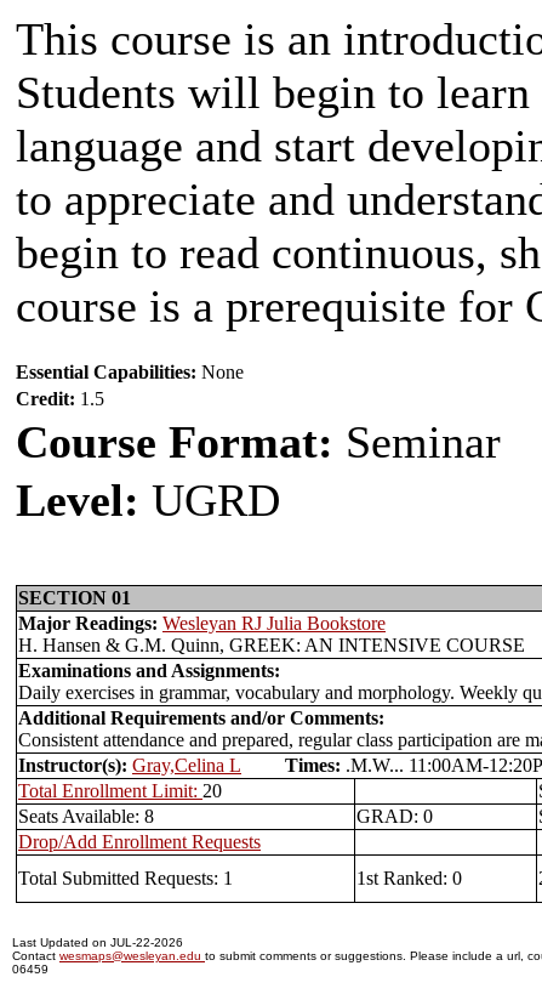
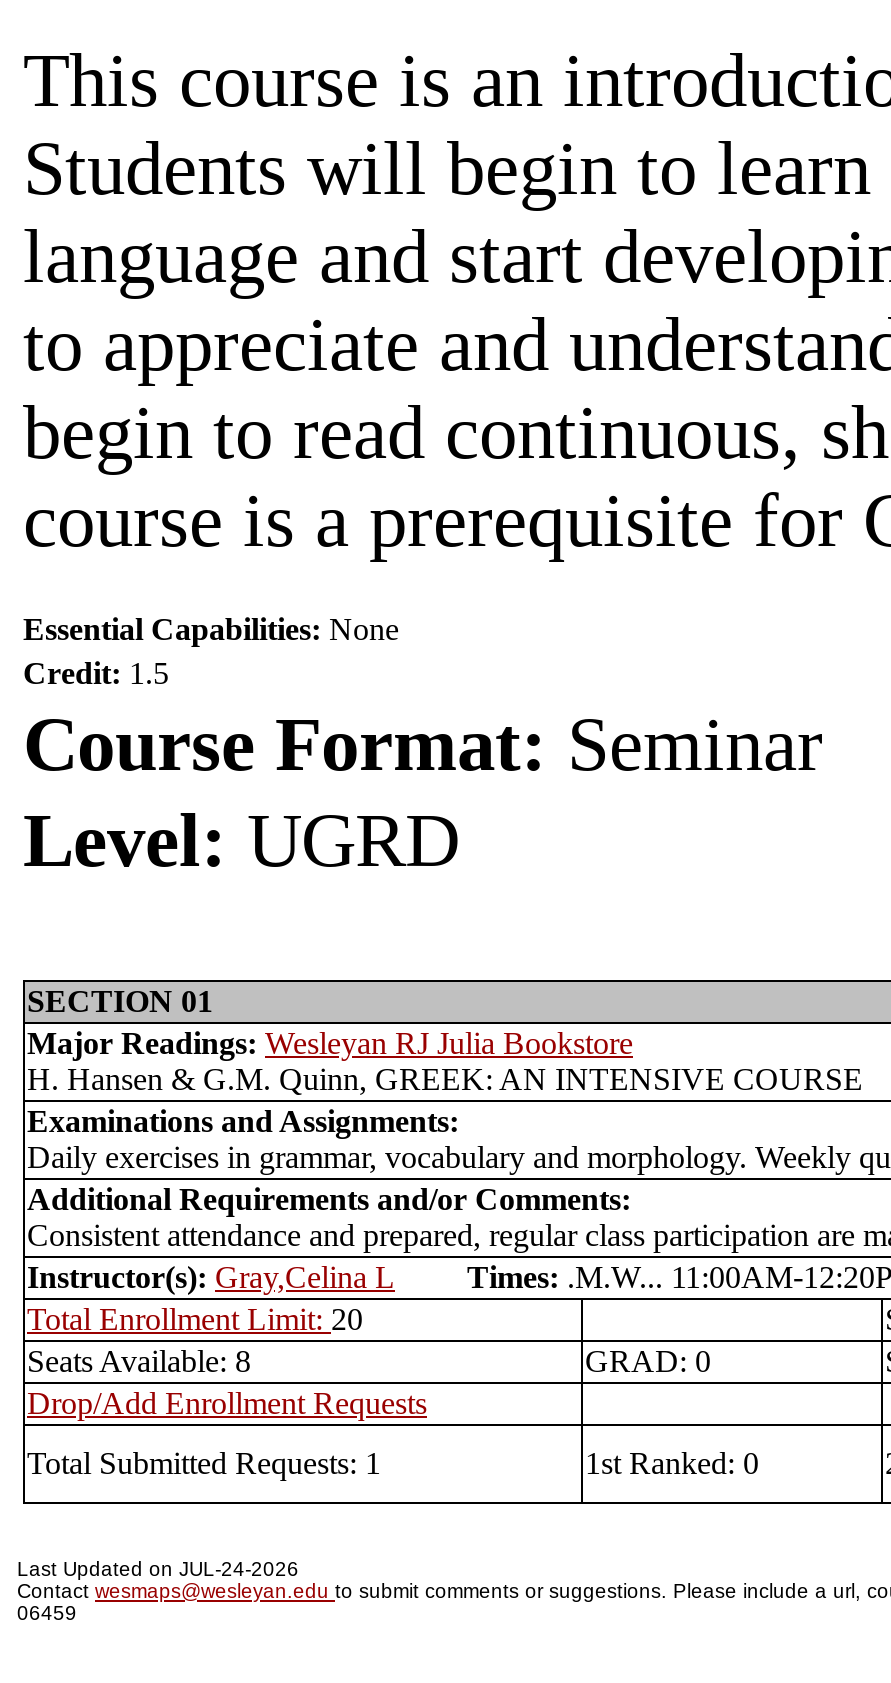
- Last Updated on JUL-22-2026
+ Last Updated on JUL-24-2026
